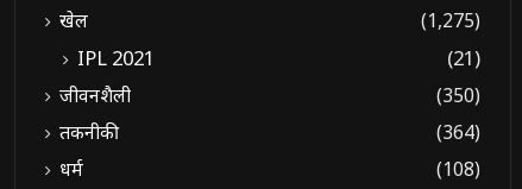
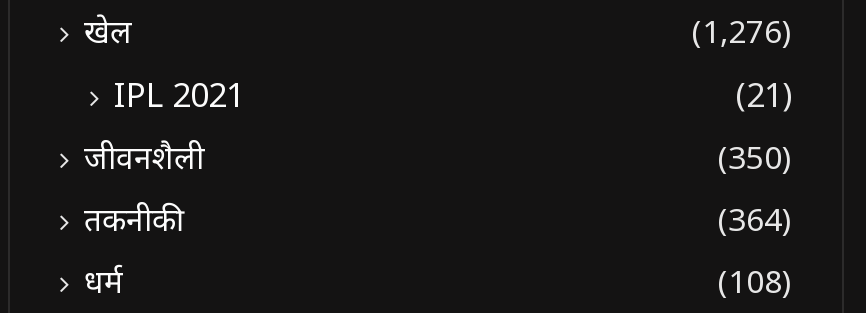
- (1,275)
+ (1,276)
